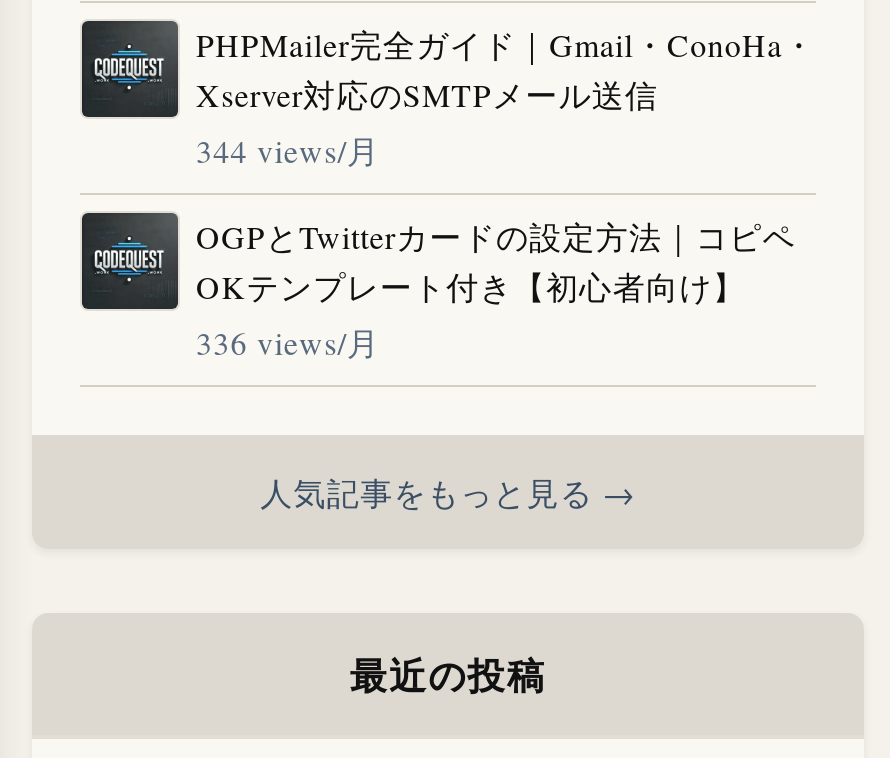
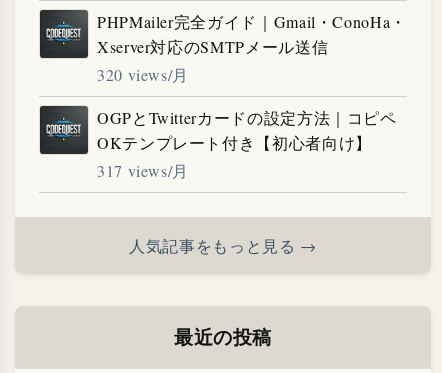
- 344 views/月
+ 320 views/月

- 336 views/月
+ 317 views/月
